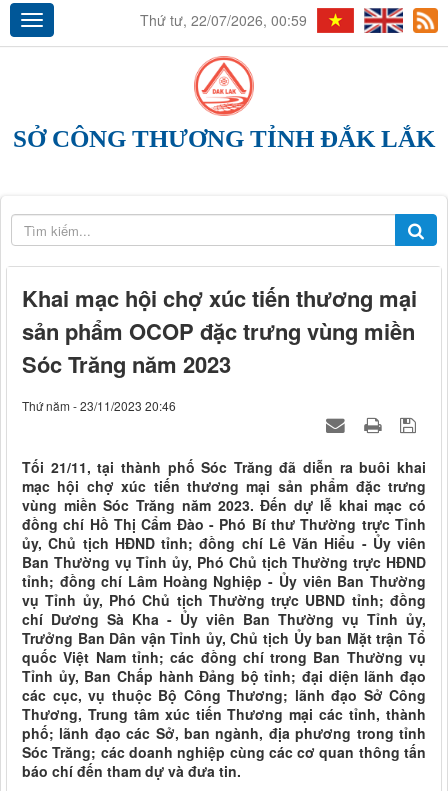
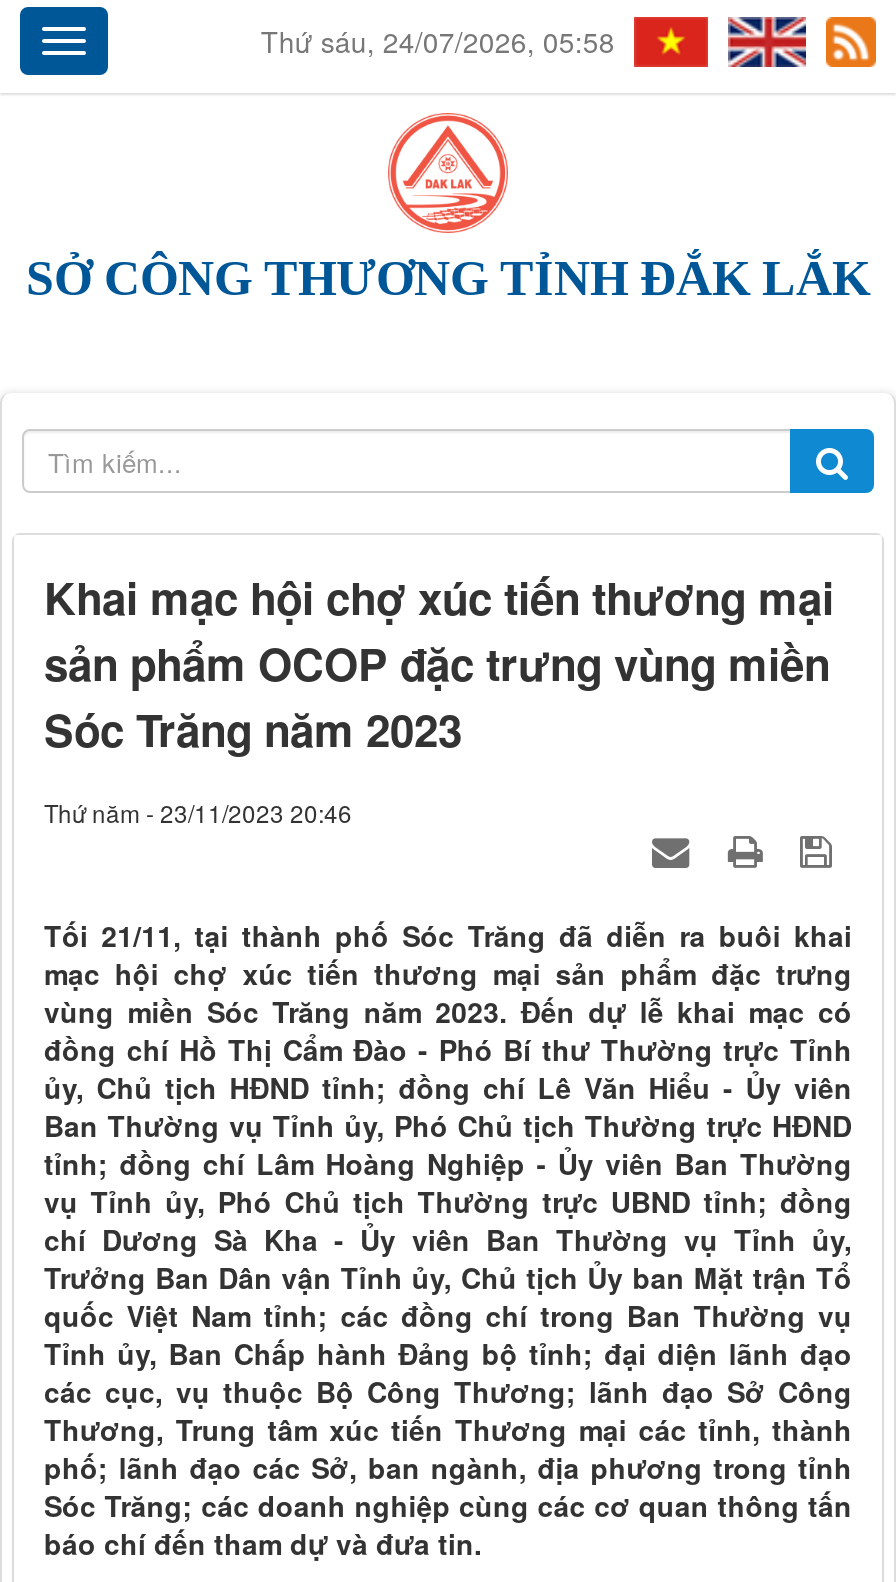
- Thứ tư, 22/07/2026, 00:59
+ Thứ sáu, 24/07/2026, 05:58
